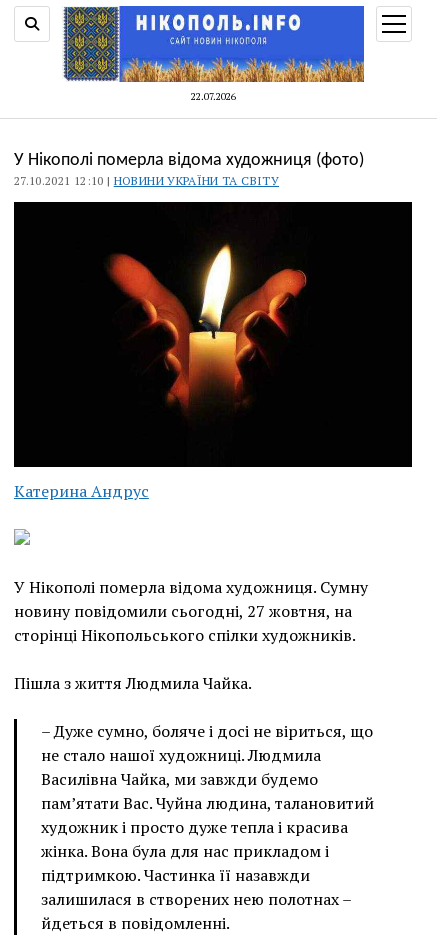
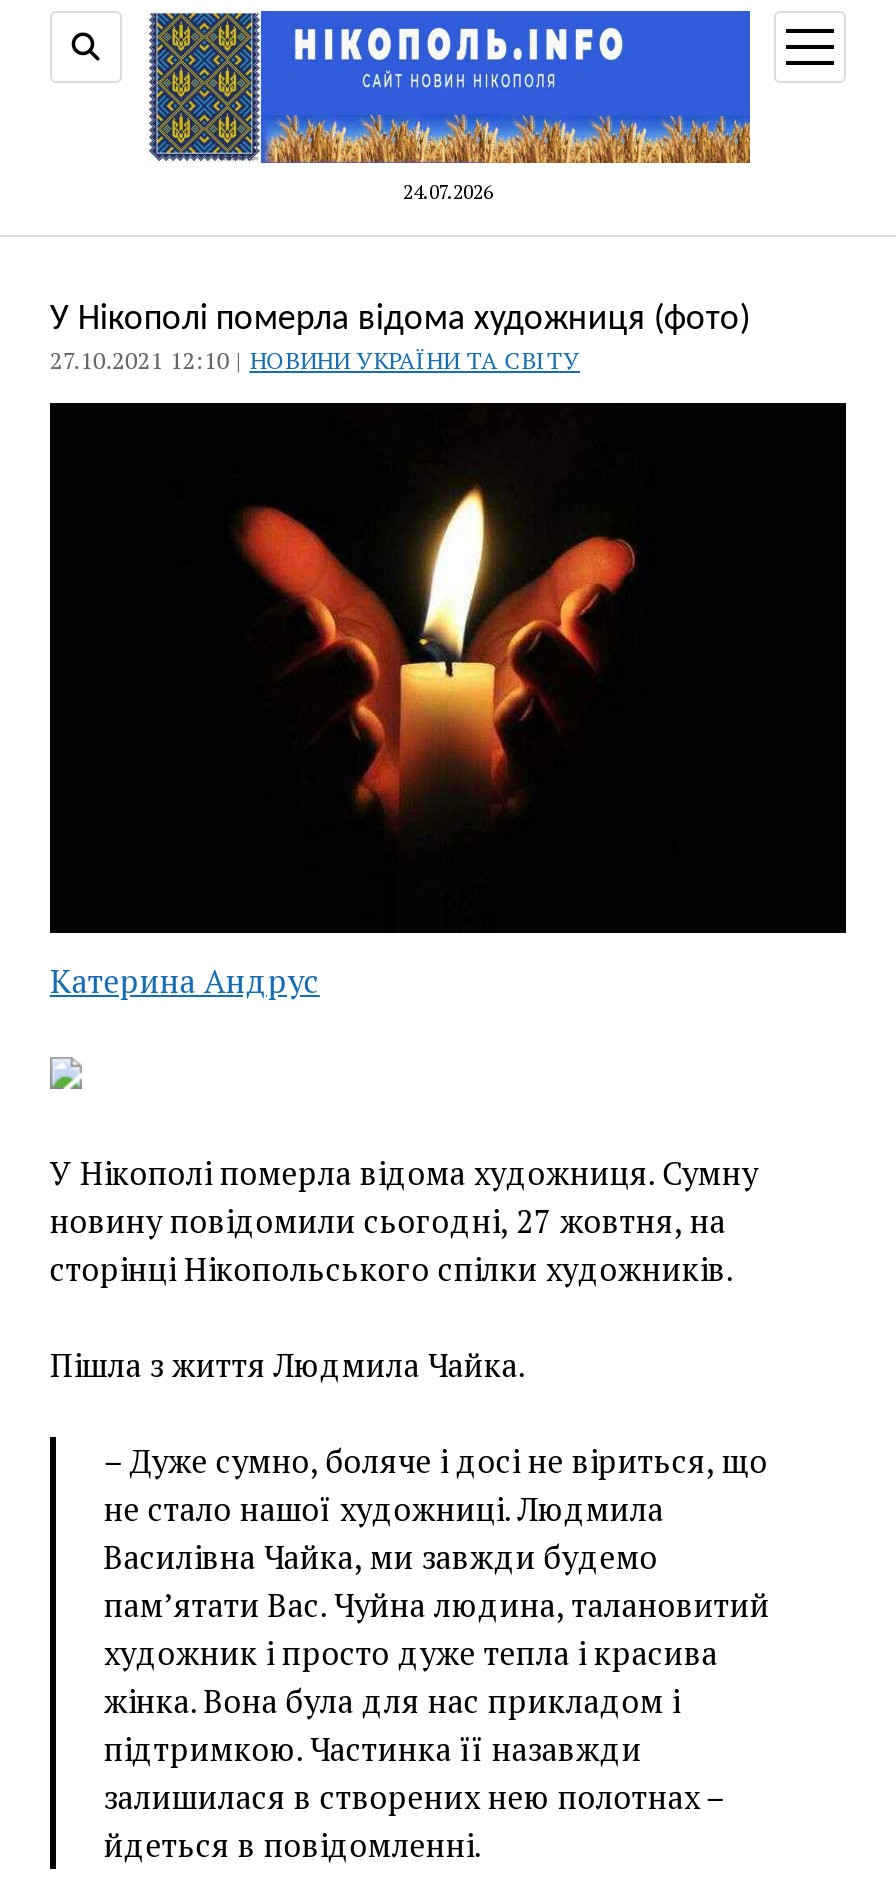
- 22.07.2026
+ 24.07.2026
